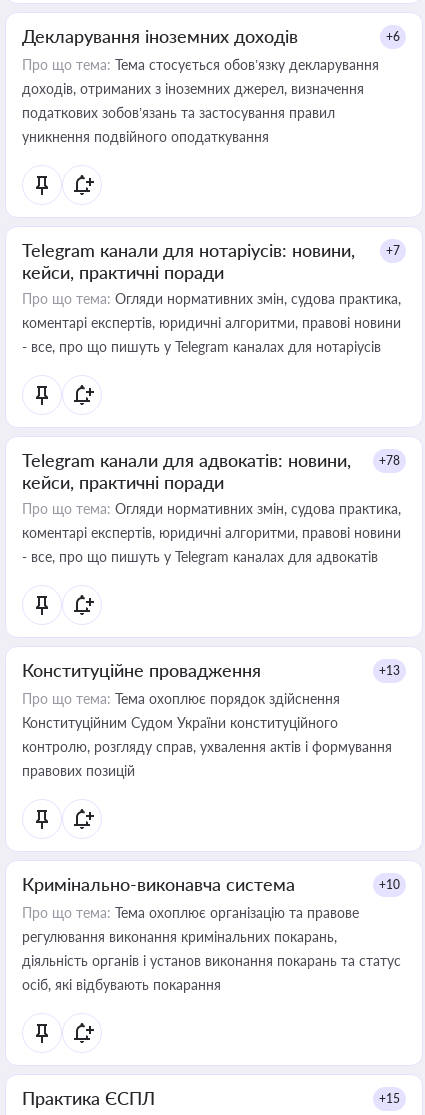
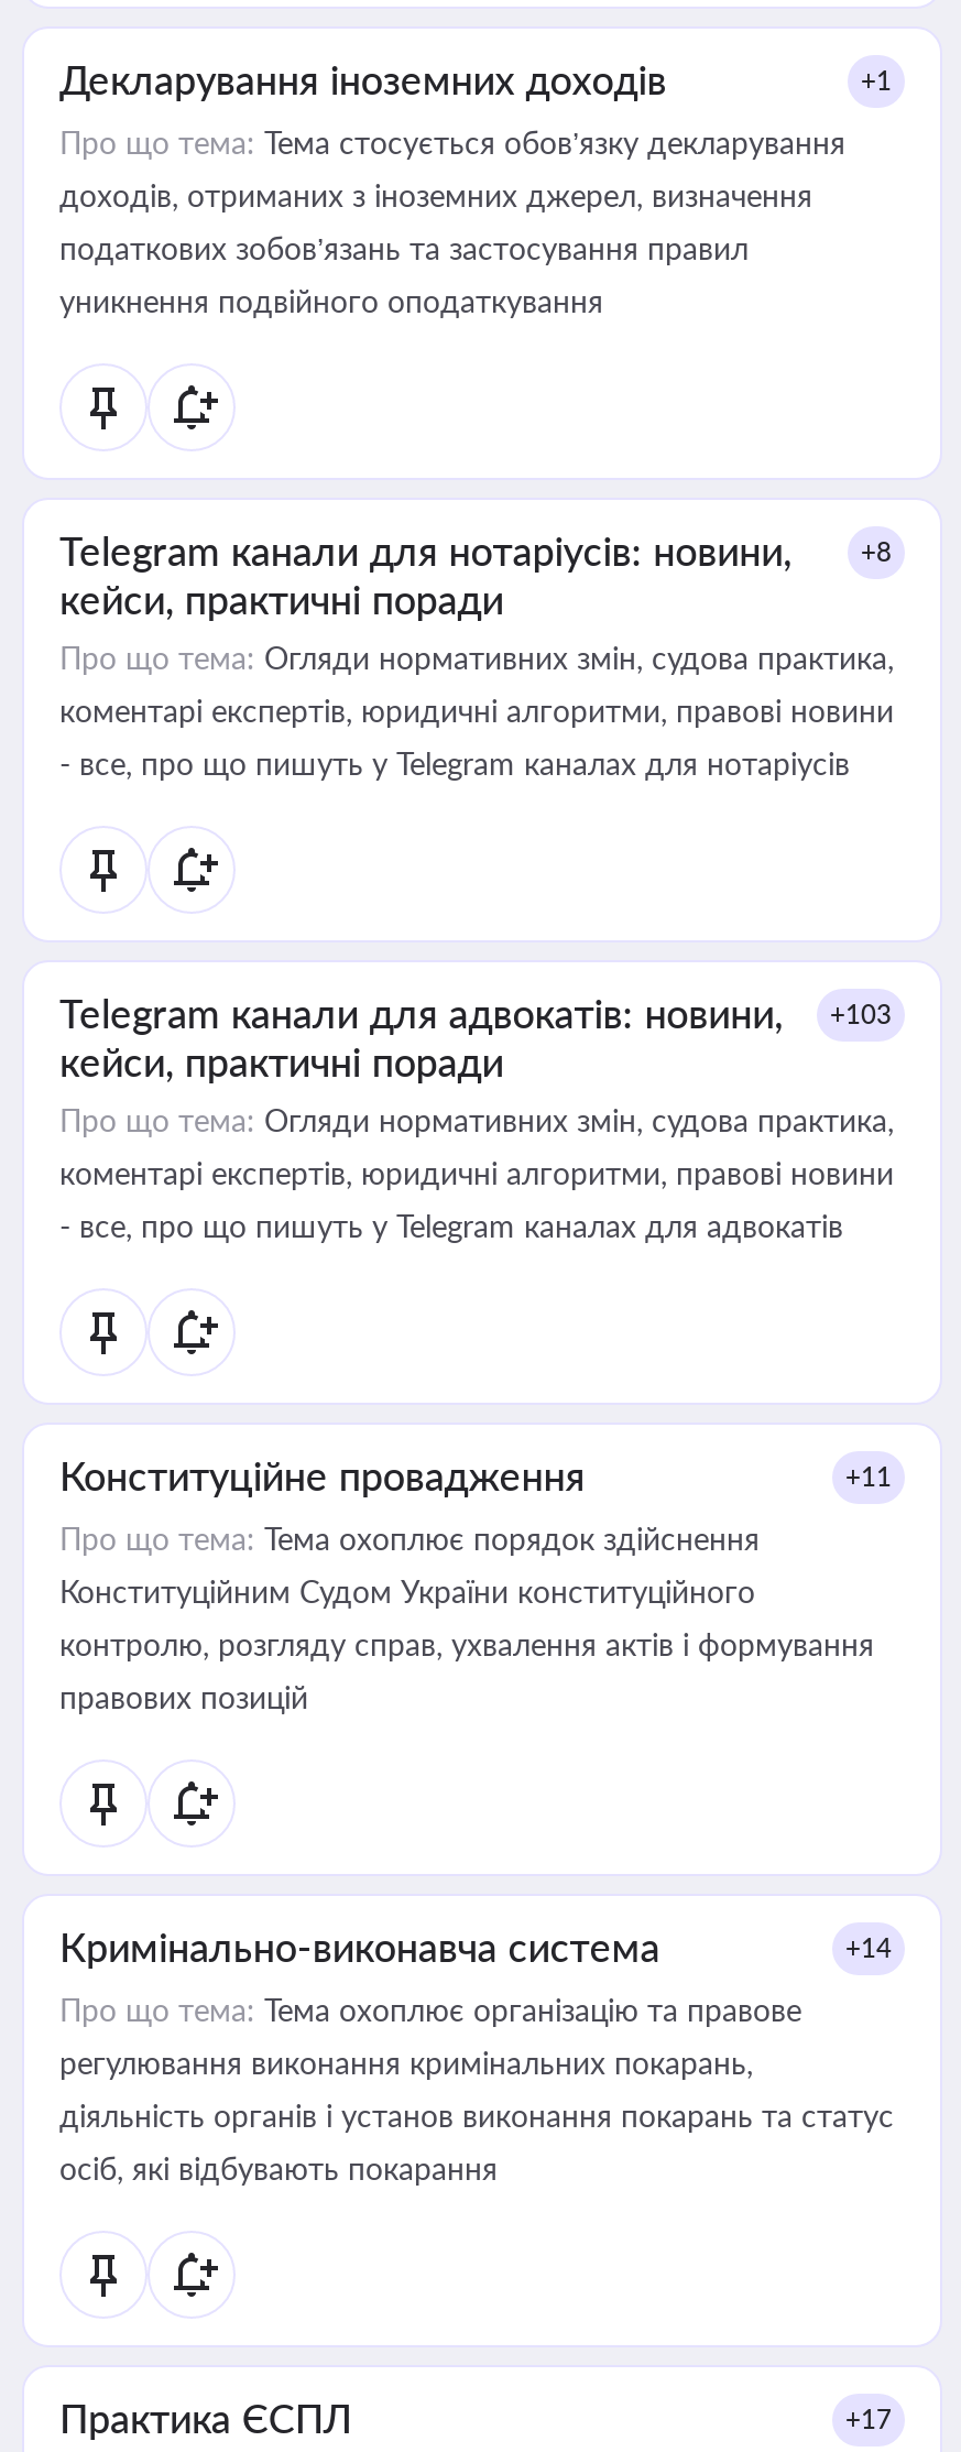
- +6
+ +1

- +7
+ +8

- Telegram канали для адвокатів: новини, +78
+ Telegram канали для адвокатів: новини, +103

- +13
+ +11

- +10
+ +14

- +15
+ +17
